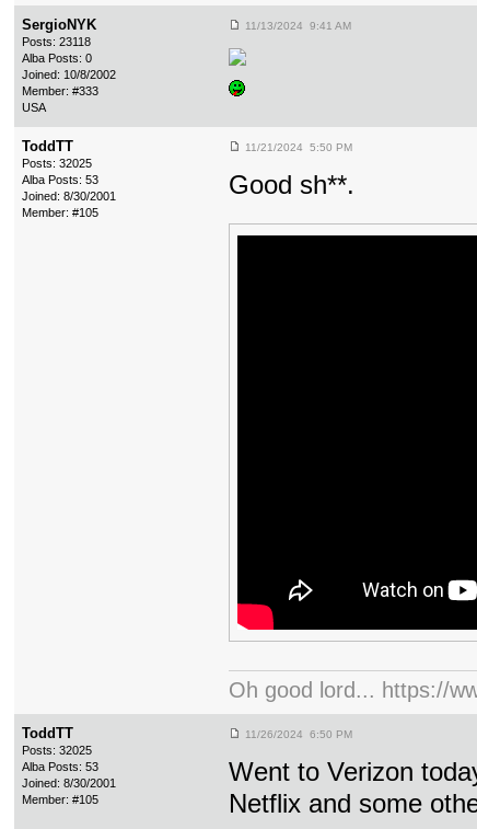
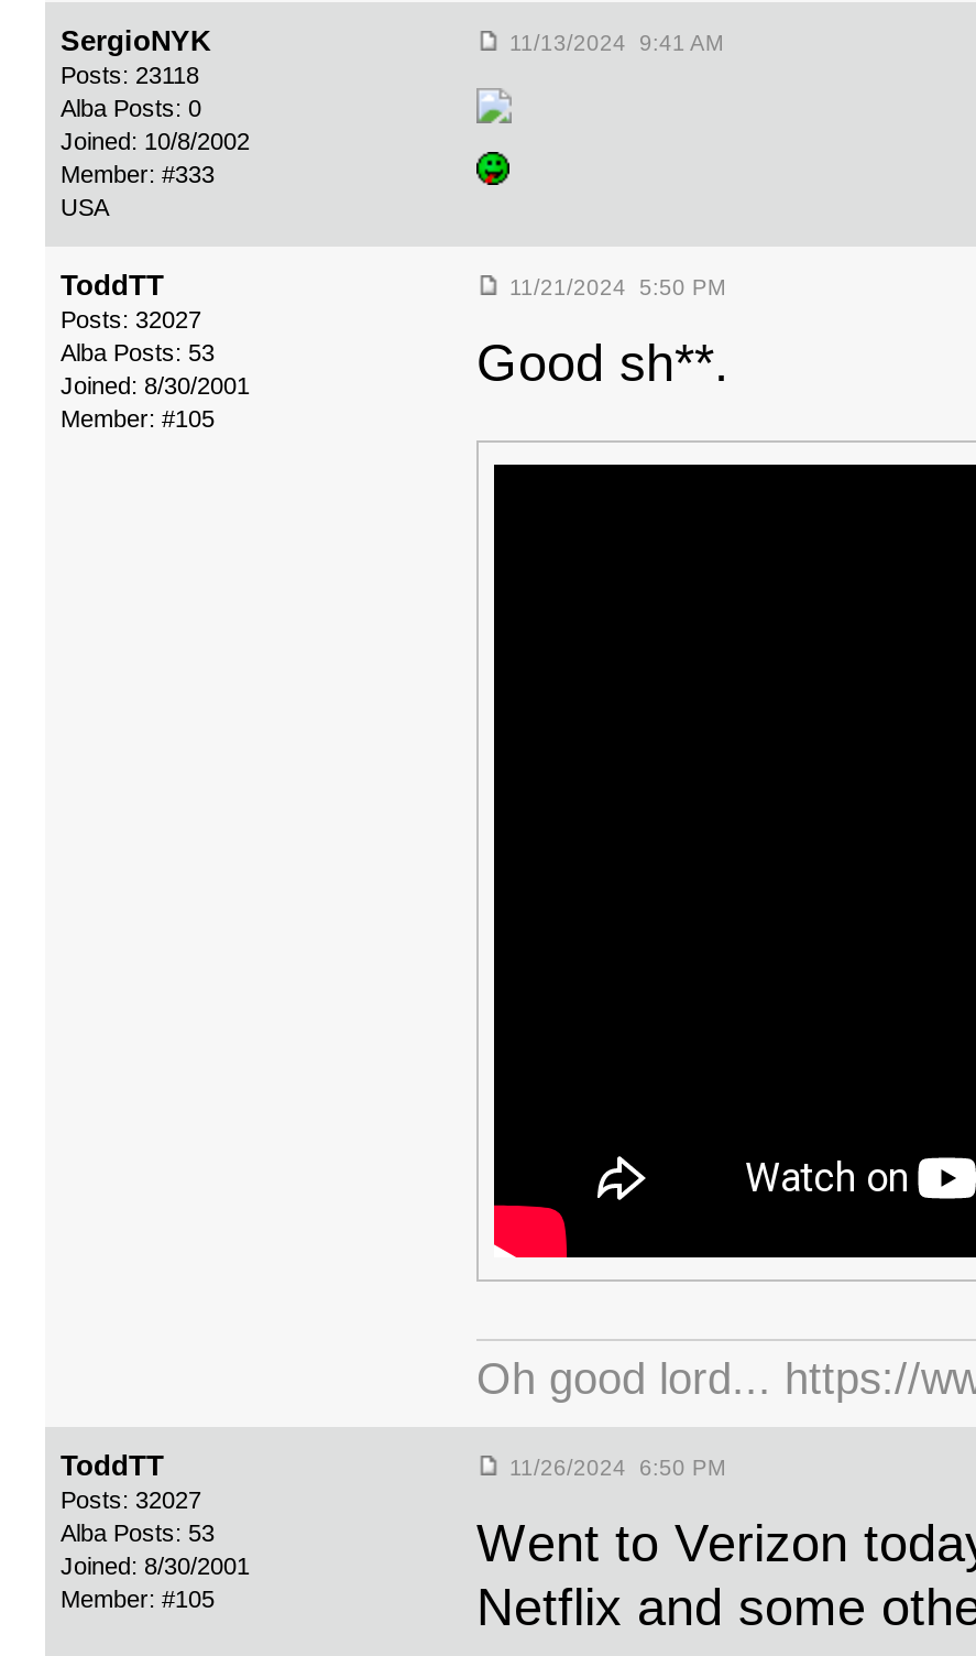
- Posts: 32025
+ Posts: 32027

- Posts: 32025
+ Posts: 32027
